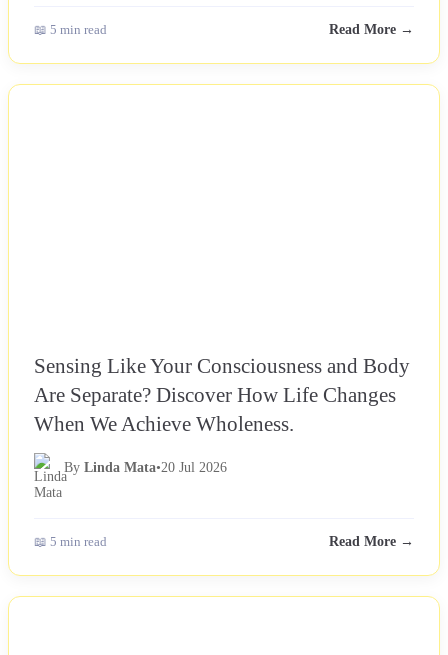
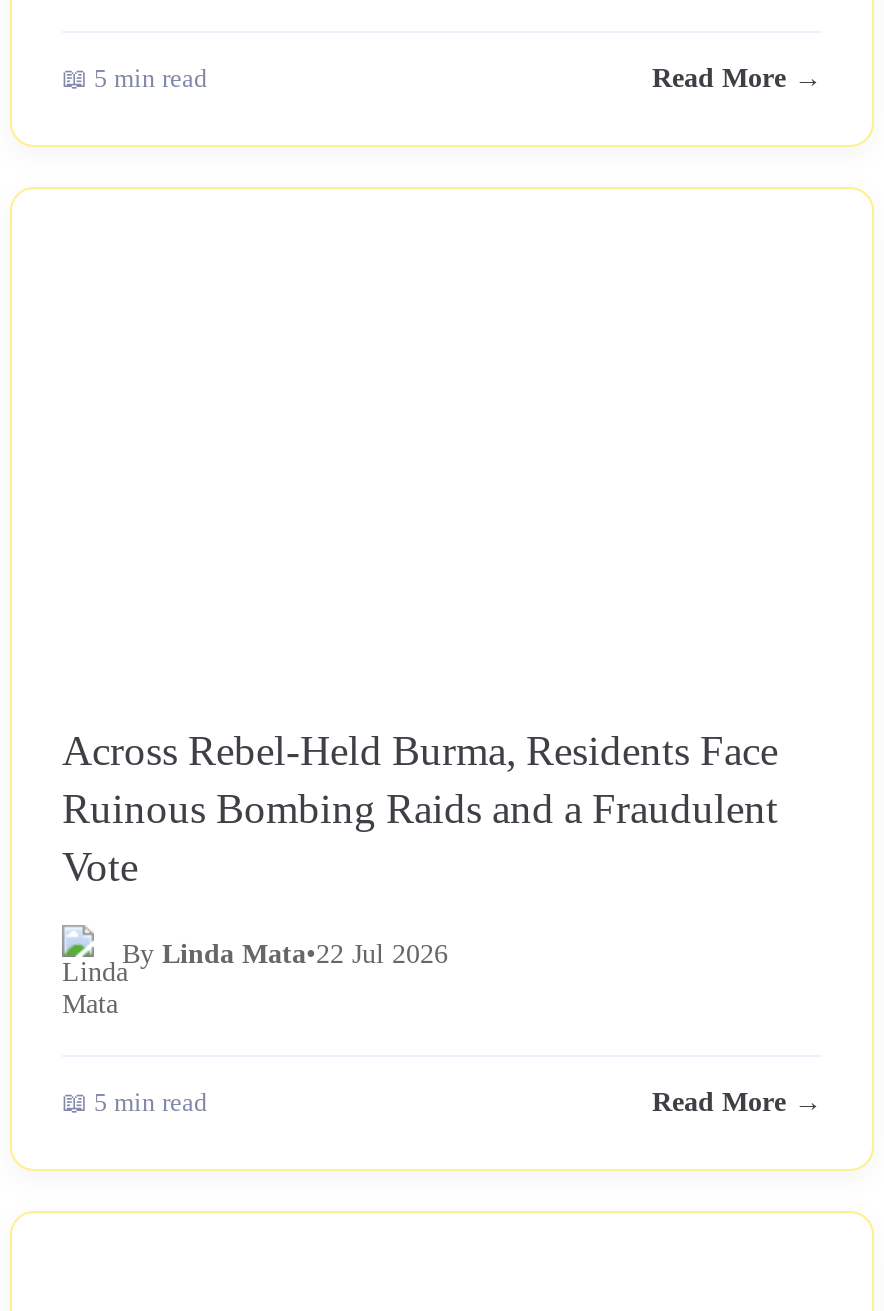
- Sensing Like Your Consciousness and Body
- Are Separate? Discover How Life Changes
- When We Achieve Wholeness.
+ Across Rebel-Held Burma, Residents Face
+ Ruinous Bombing Raids and a Fraudulent
+ Vote

- By Linda Mata•20 Jul 2026
+ By Linda Mata•22 Jul 2026
